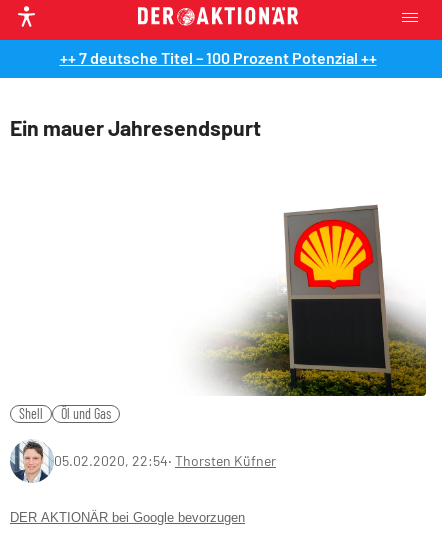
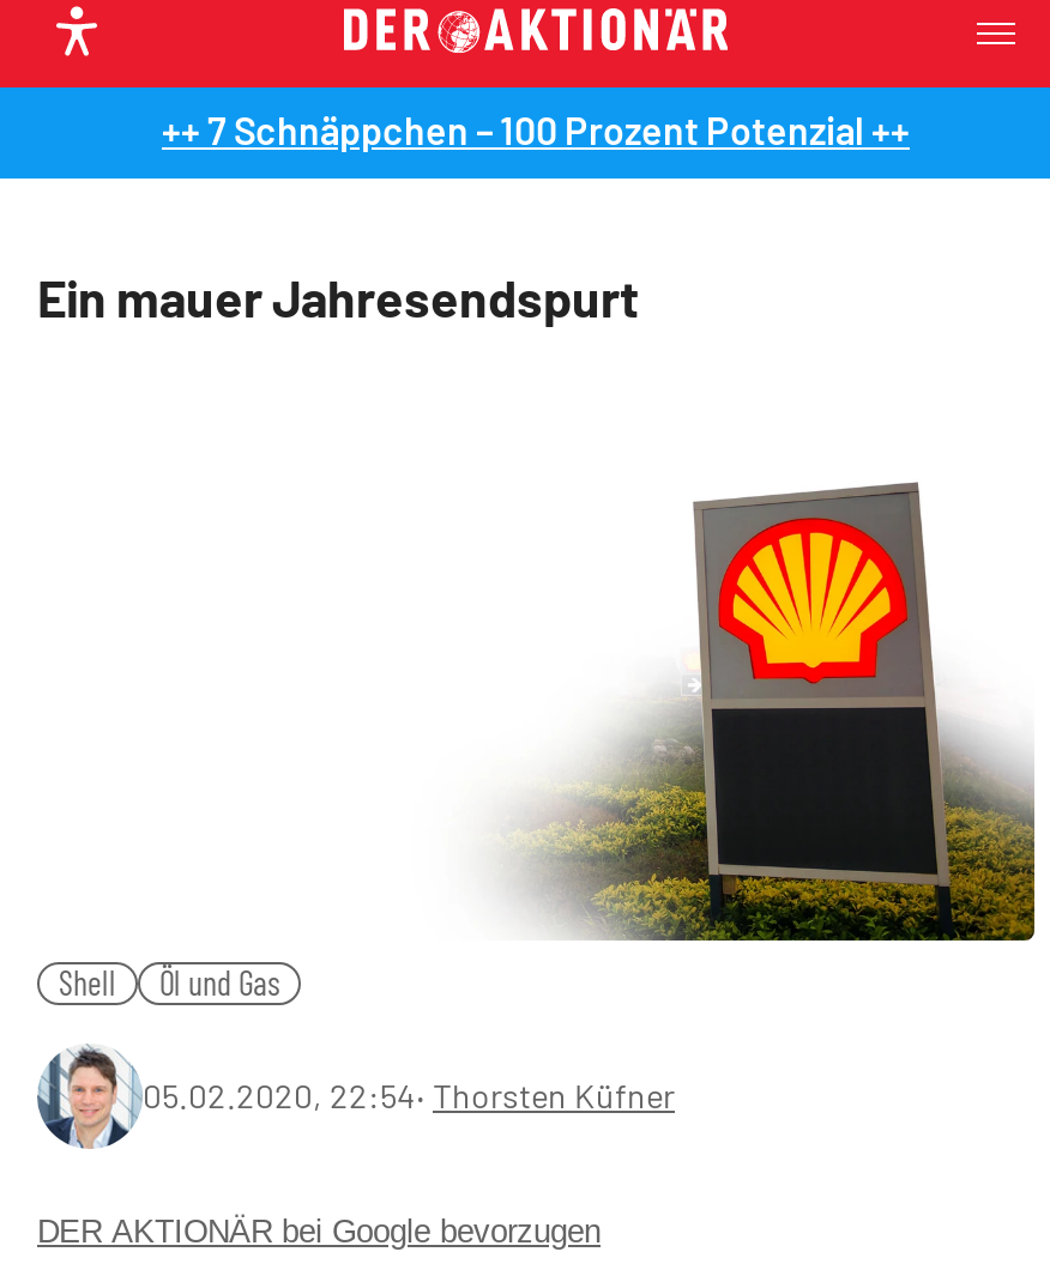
- ++ 7 deutsche Titel – 100 Prozent Potenzial ++
+ ++ 7 Schnäppchen – 100 Prozent Potenzial ++
